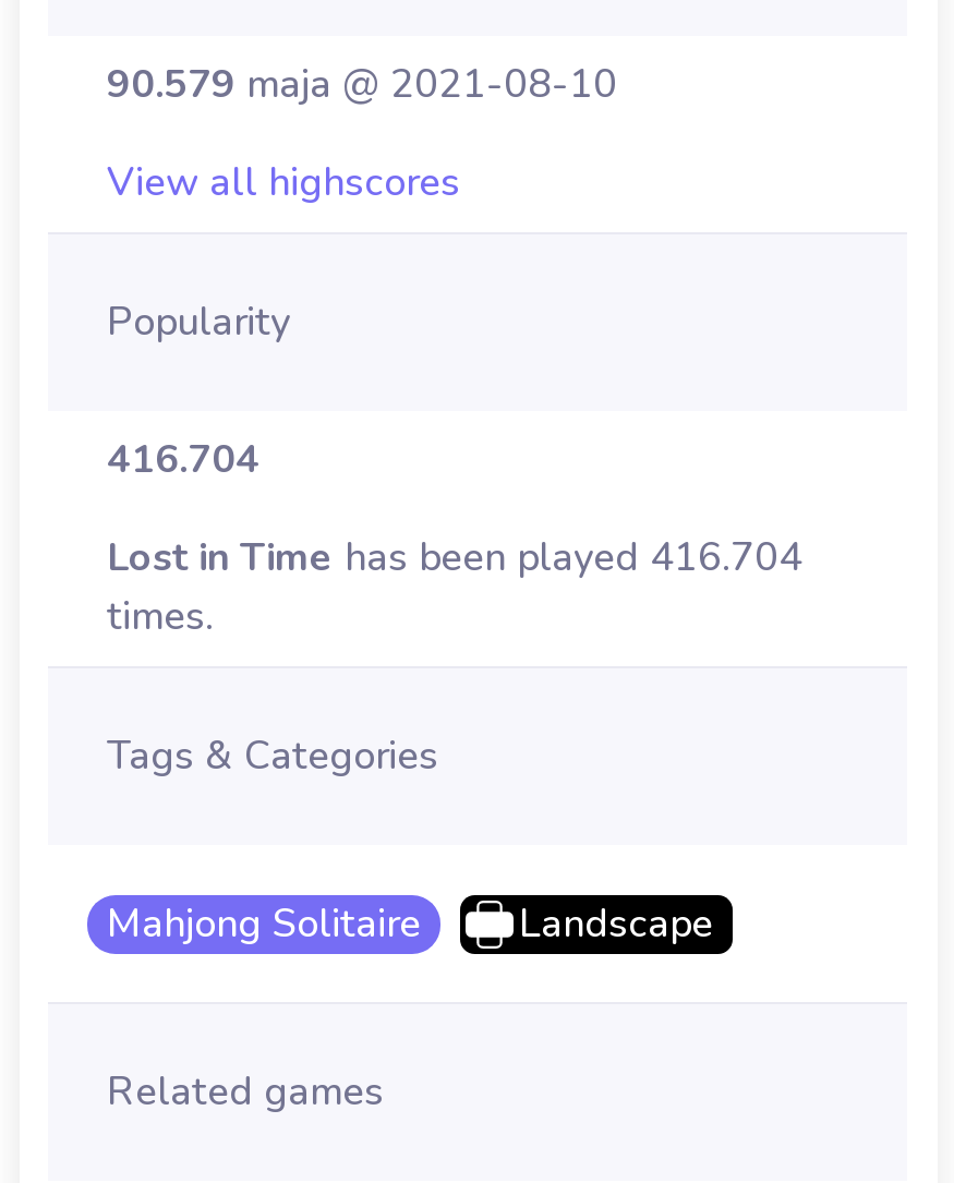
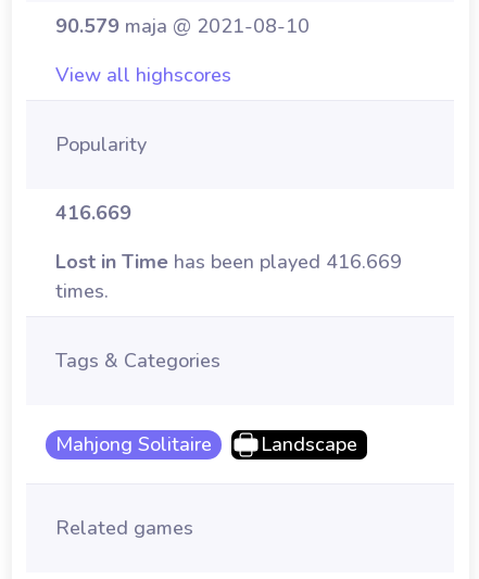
- 416.704
+ 416.669

- Lost in Time has been played 416.704
+ Lost in Time has been played 416.669
